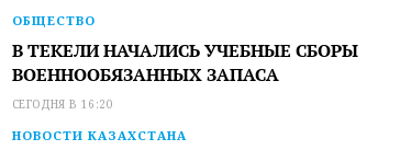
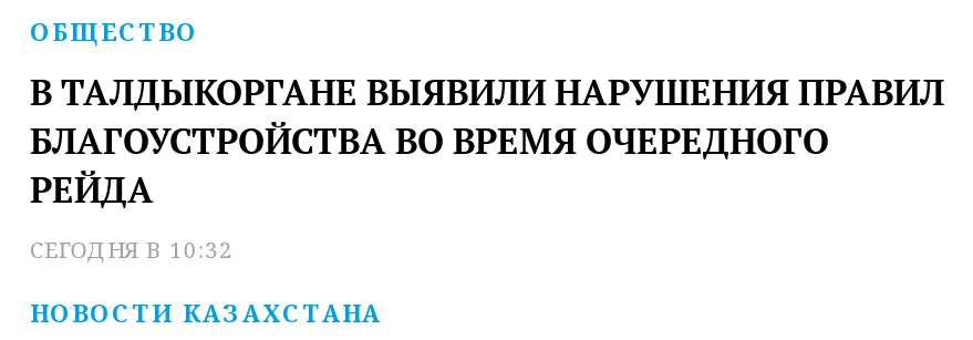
- В ТЕКЕЛИ НАЧАЛИСЬ УЧЕБНЫЕ СБОРЫ
- ВОЕННООБЯЗАННЫХ ЗАПАСА
- СЕГОДНЯ В 16:20
+ В ТАЛДЫКОРГАНЕ ВЫЯВИЛИ НАРУШЕНИЯ ПРАВИЛ
+ БЛАГОУСТРОЙСТВА ВО ВРЕМЯ ОЧЕРЕДНОГО
+ РЕЙДА
+ СЕГОДНЯ В 10:32
